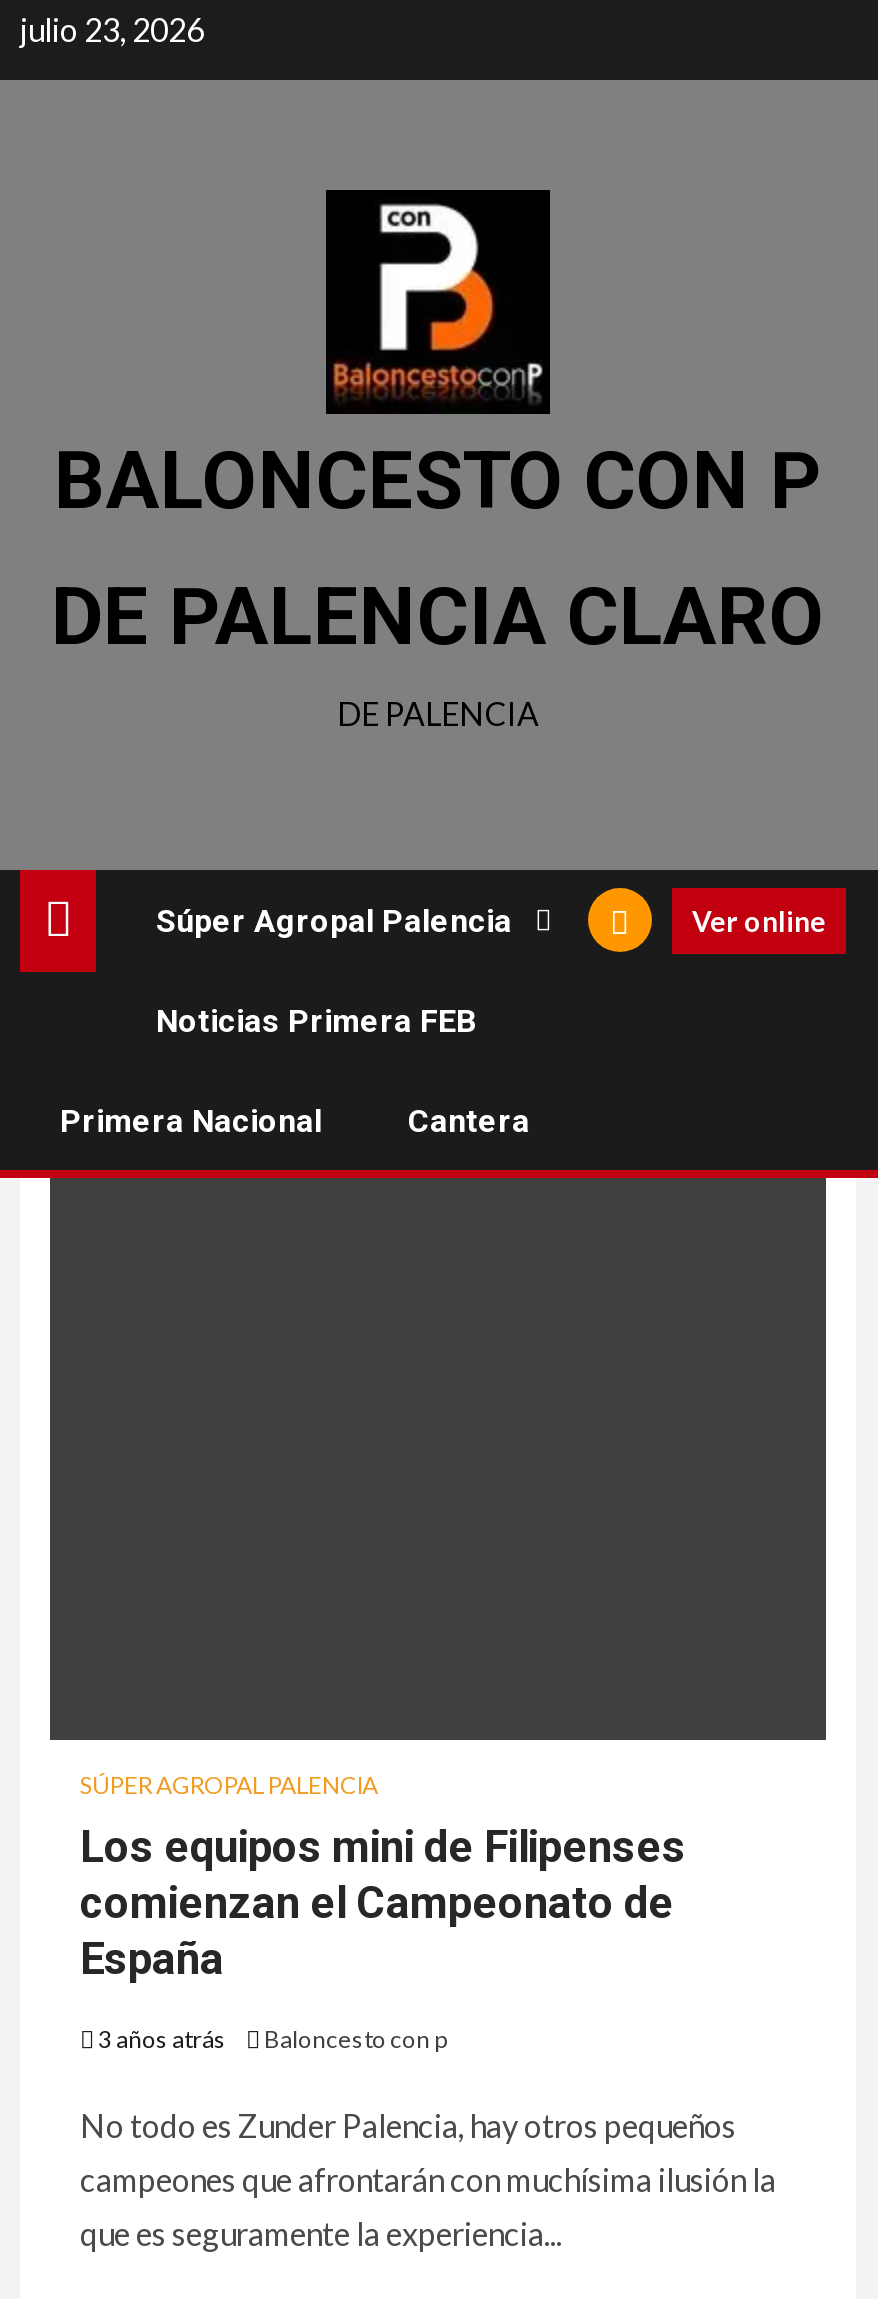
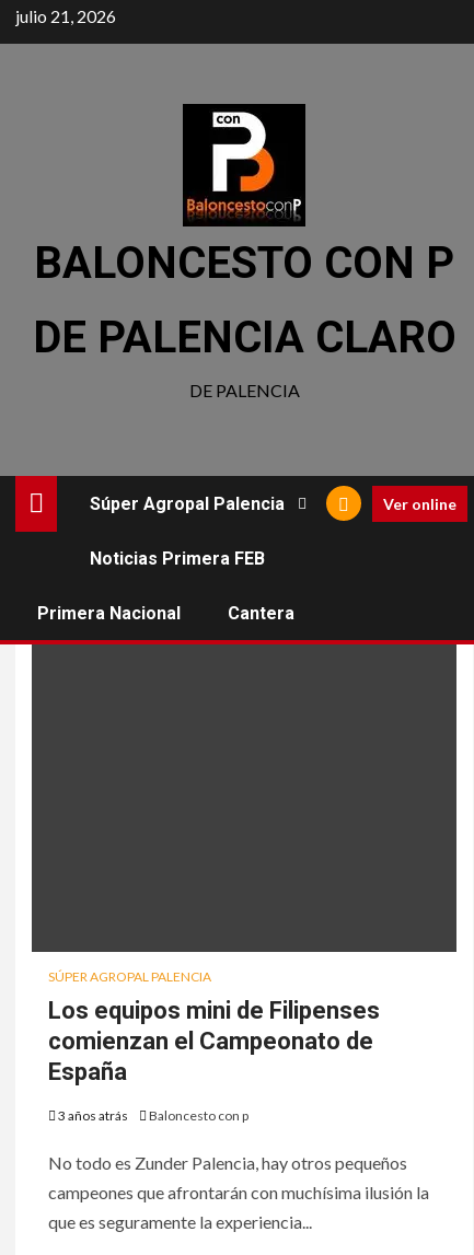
- julio 23, 2026
+ julio 21, 2026
